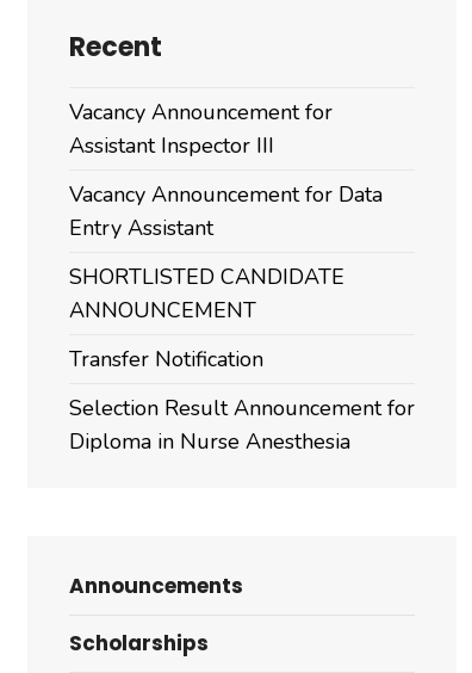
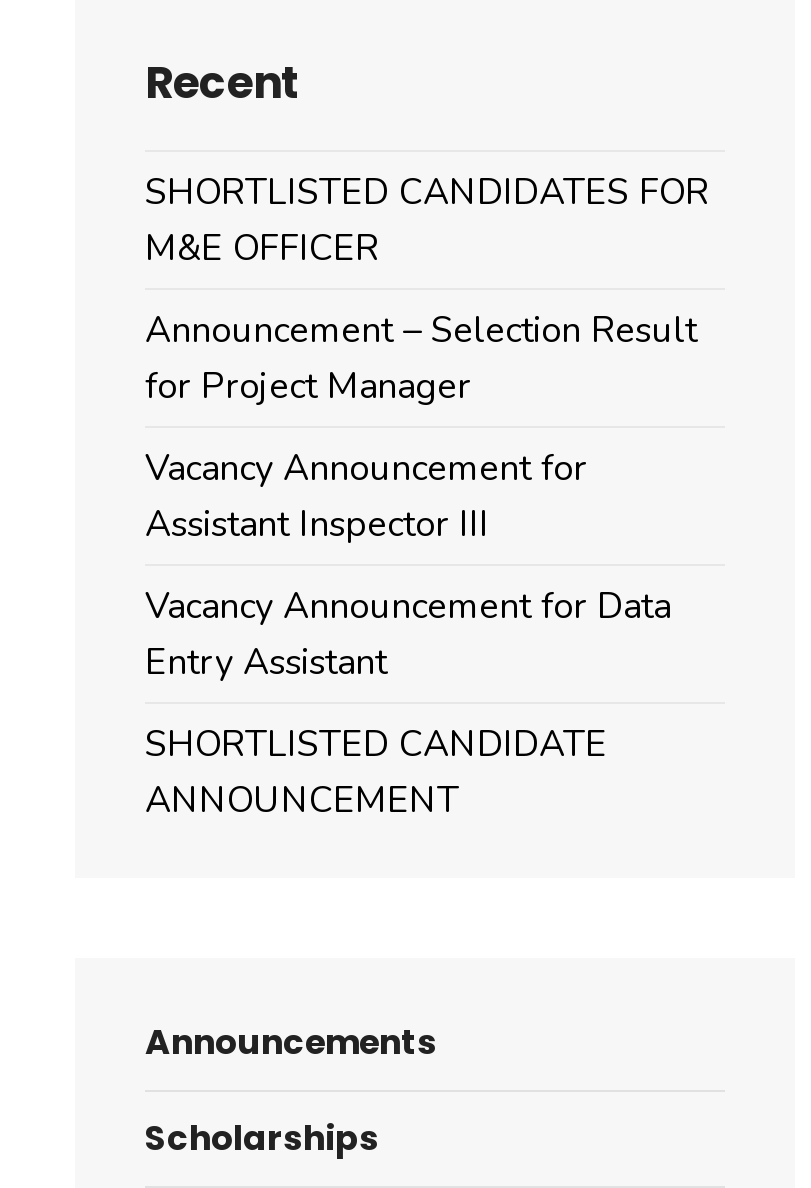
+ SHORTLISTED CANDIDATES FOR
+ M&E OFFICER
+ Announcement – Selection Result
+ for Project Manager

moved down: Vacancy Announcement for | Assistant Inspector III | Vacancy Announcement for Data | Entry Assistant | SHORTLISTED CANDIDATE | ANNOUNCEMENT

- Transfer Notification
- Selection Result Announcement for
- Diploma in Nurse Anesthesia
